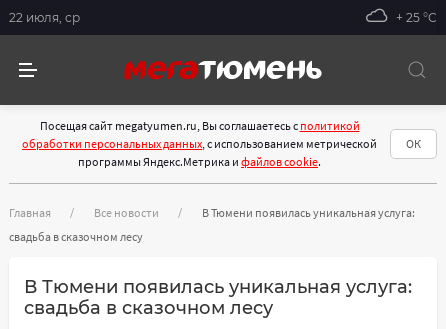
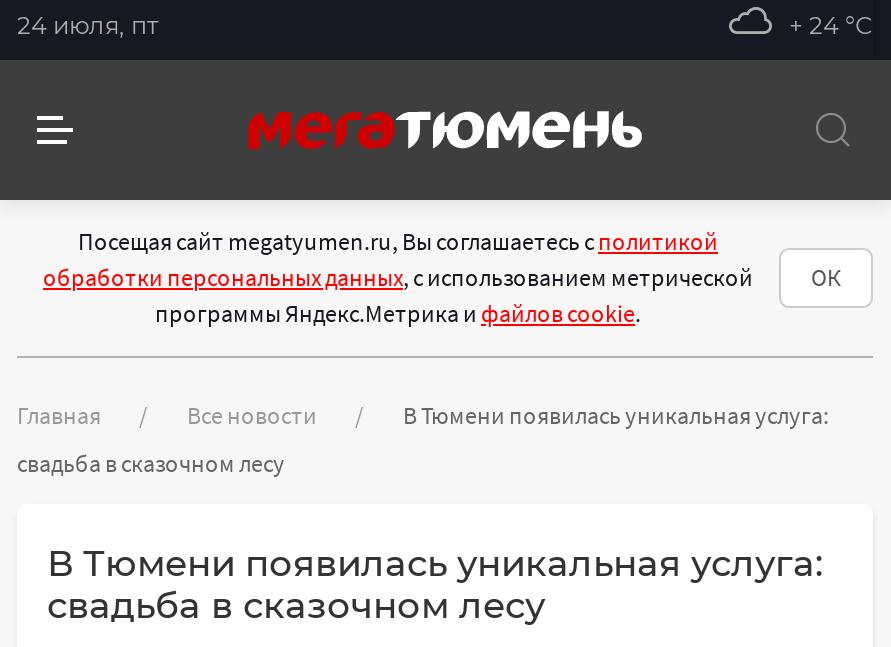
- 22 июля, ср
+ 24 июля, пт

- + 25 °С
+ + 24 °С
